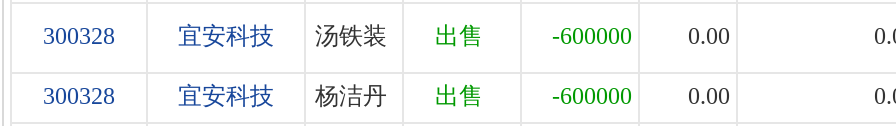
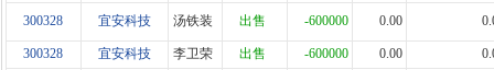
- 杨洁丹
+ 李卫荣
